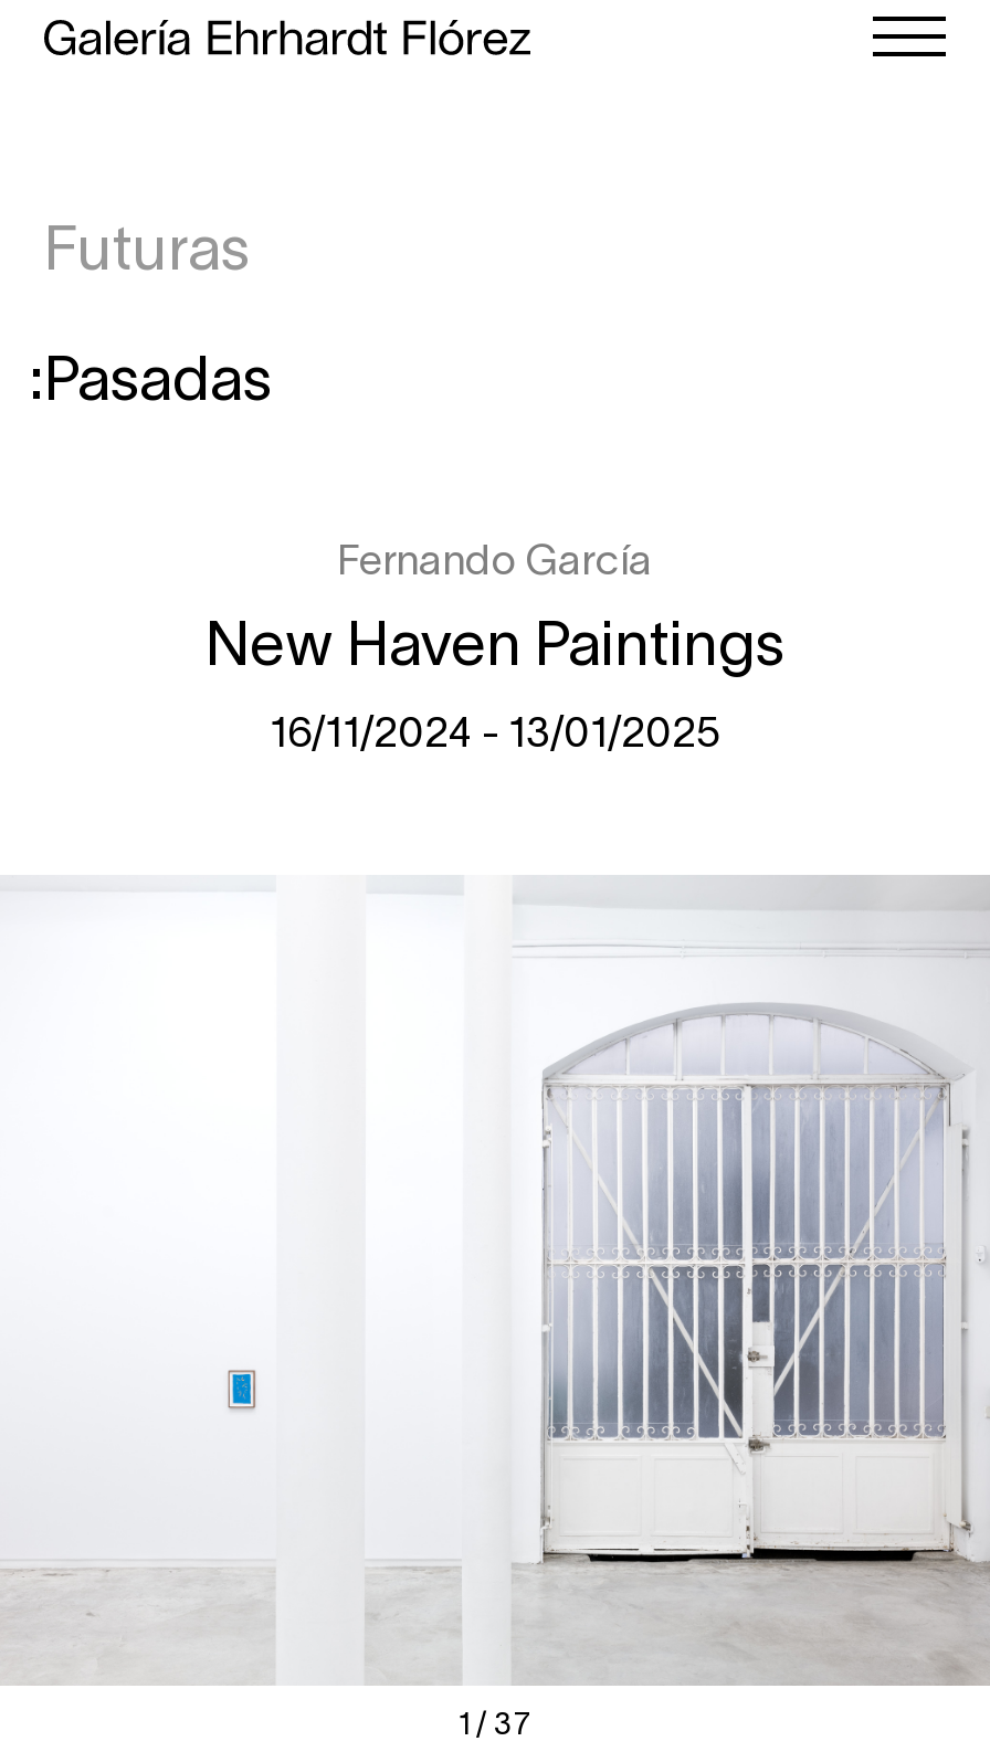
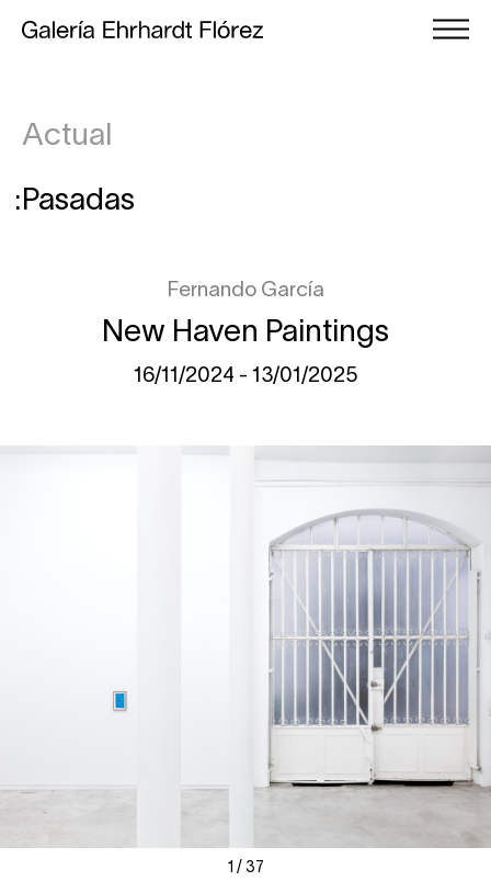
- Futuras
+ Actual
